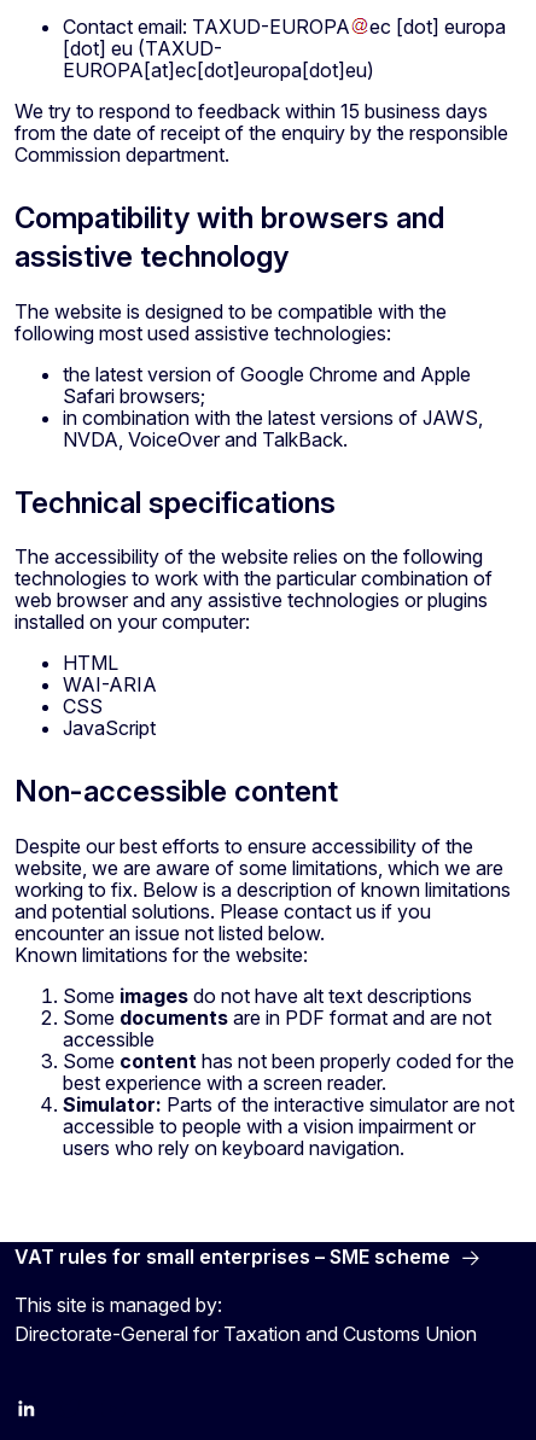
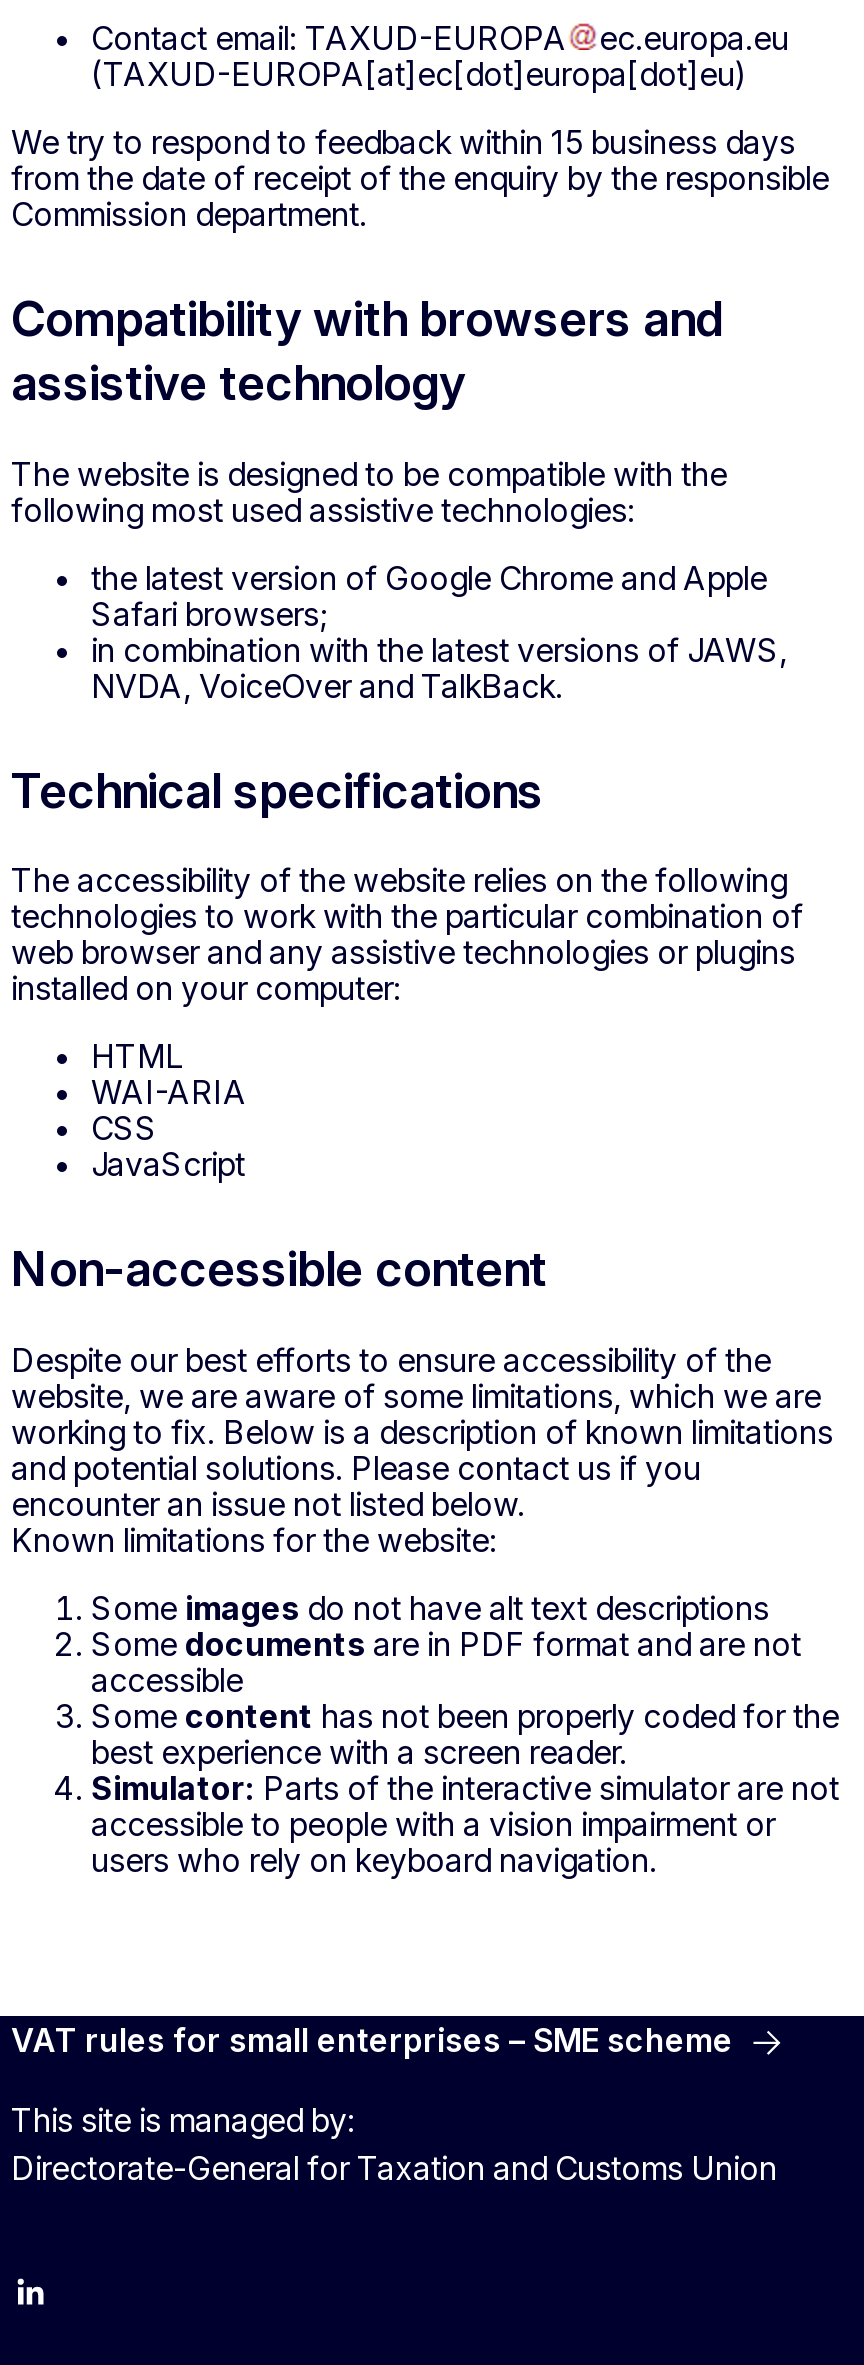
- ec [dot] europa
- [dot] eu (TAXUD-
- EUROPA[at]ec[dot]europa[dot]eu)
+ ec.europa.eu
+ (TAXUD-EUROPA[at]ec[dot]europa[dot]eu)
